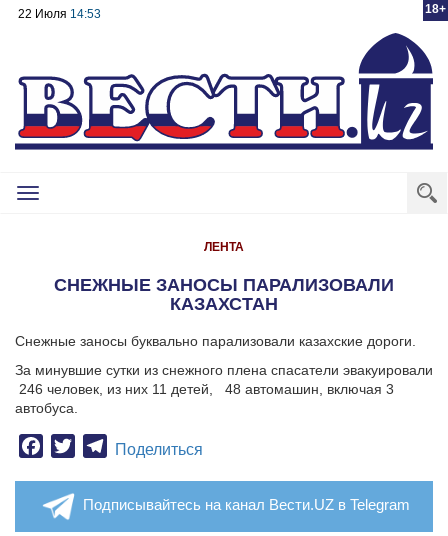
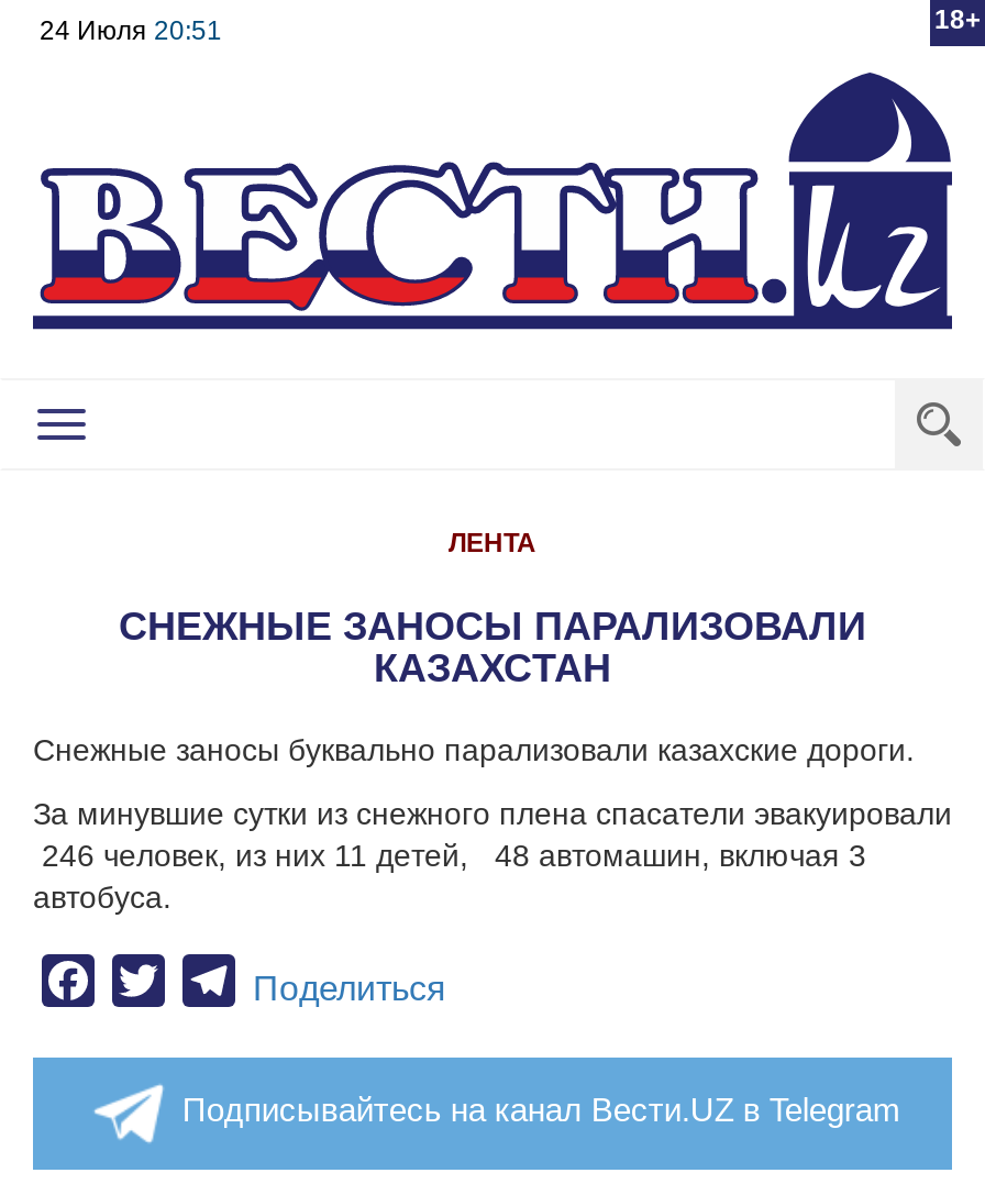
- 22 Июля 14:53
+ 24 Июля 20:51
